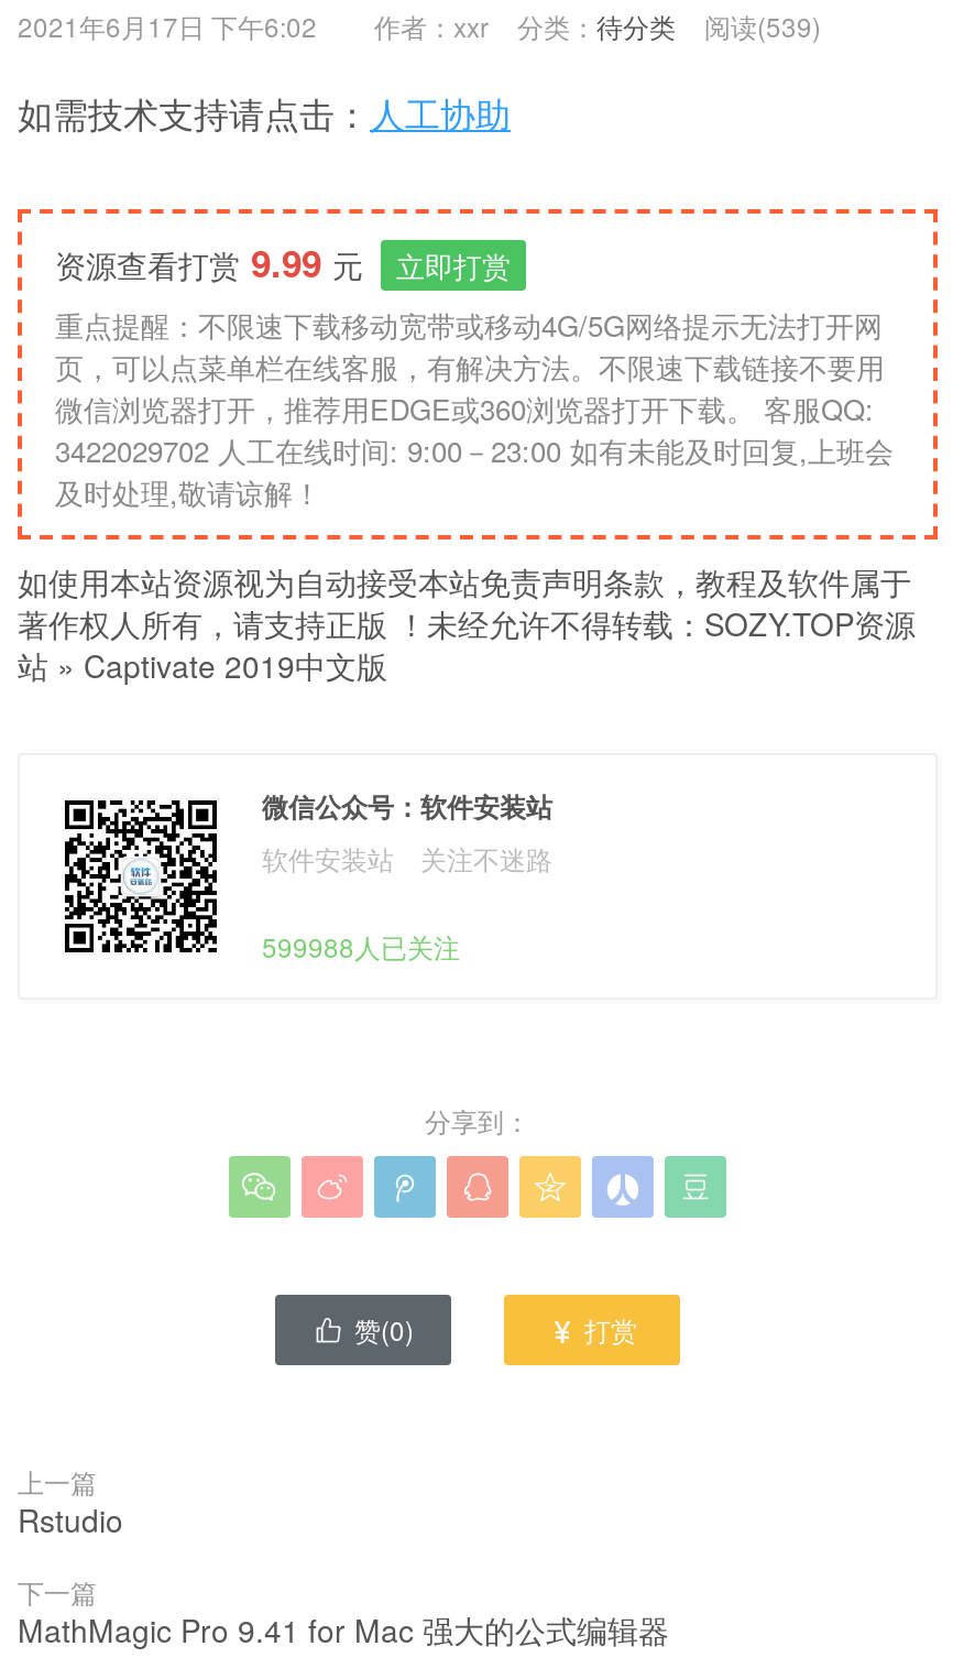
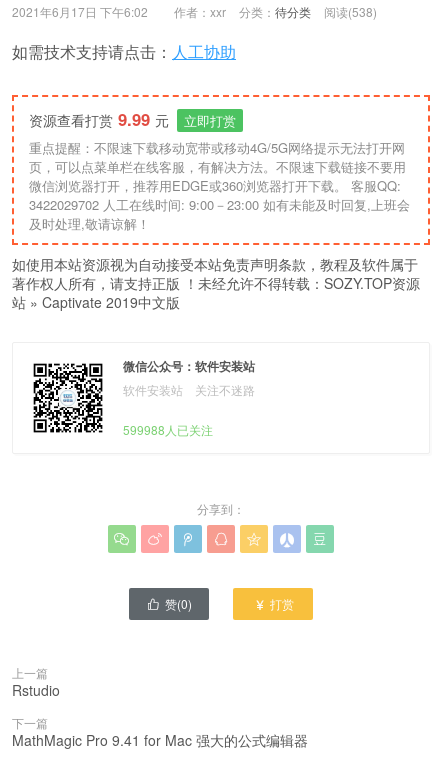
- 2021年6月17日 下午6:02 作者：xxr 分类：待分类 阅读(539)
+ 2021年6月17日 下午6:02 作者：xxr 分类：待分类 阅读(538)
